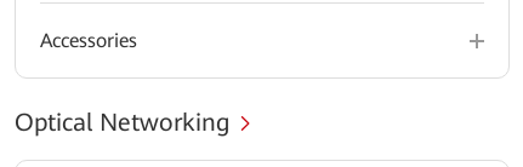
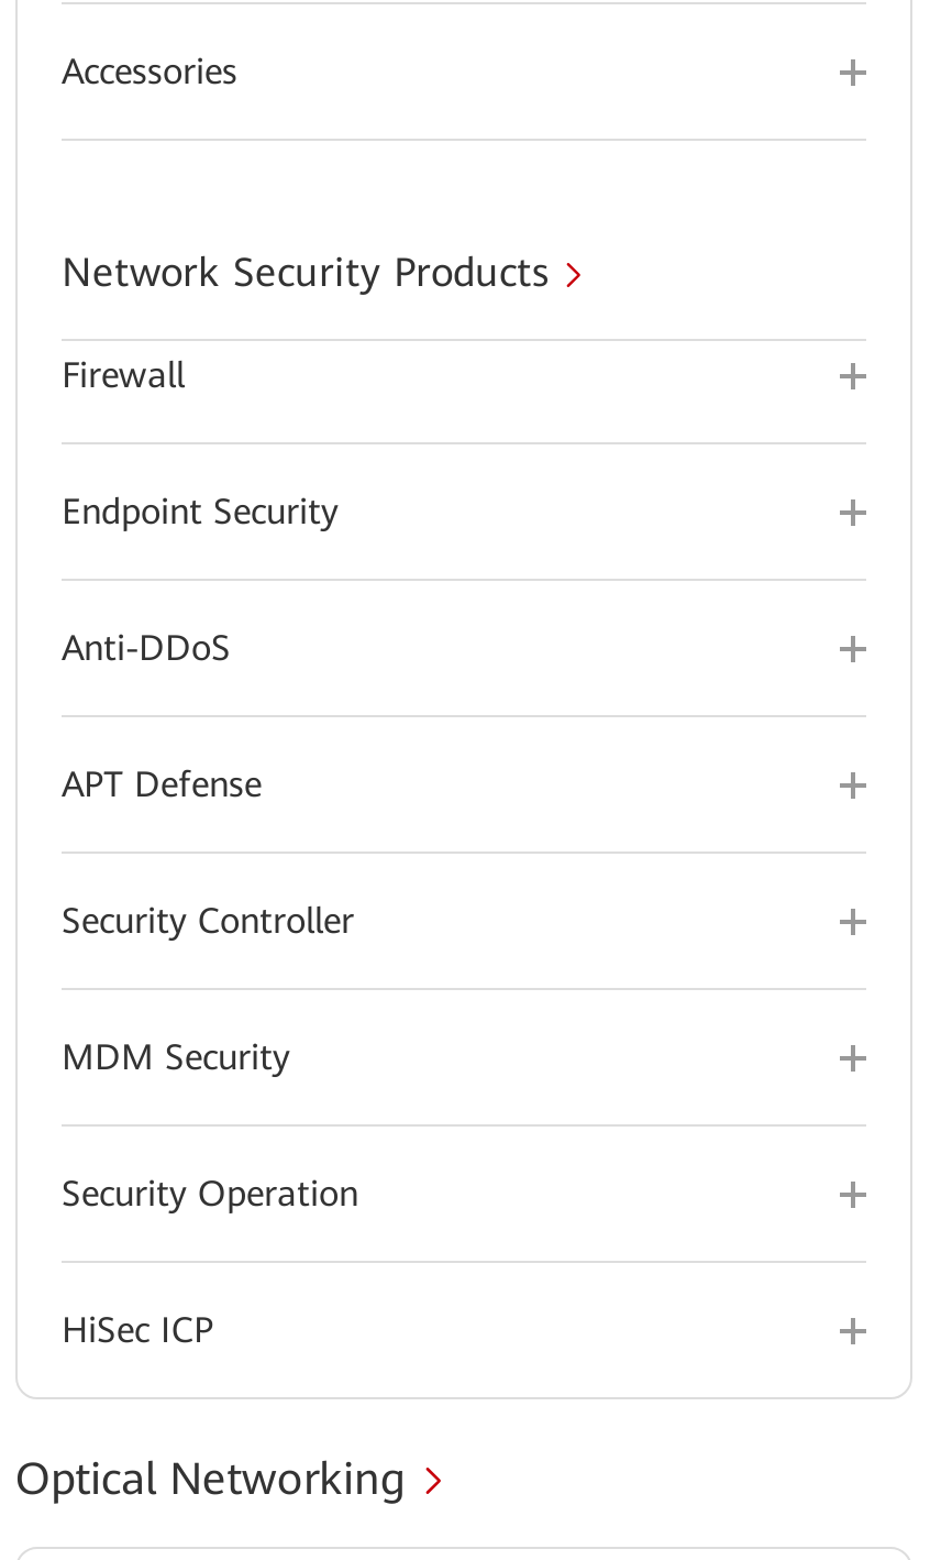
+ Network Security Products
+ Firewall
+ Endpoint Security
+ Anti-DDoS
+ APT Defense
+ Security Controller
+ MDM Security
+ Security Operation
+ HiSec ICP
